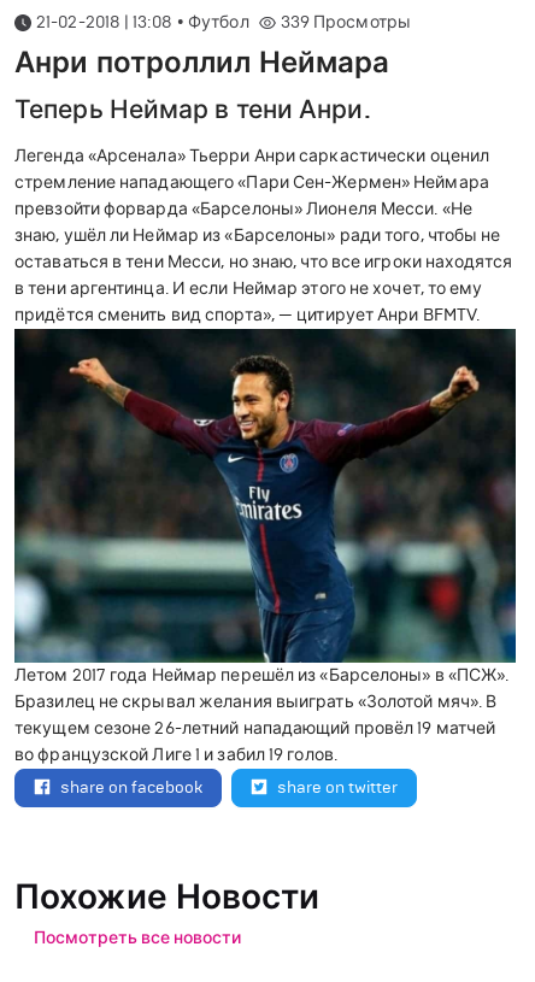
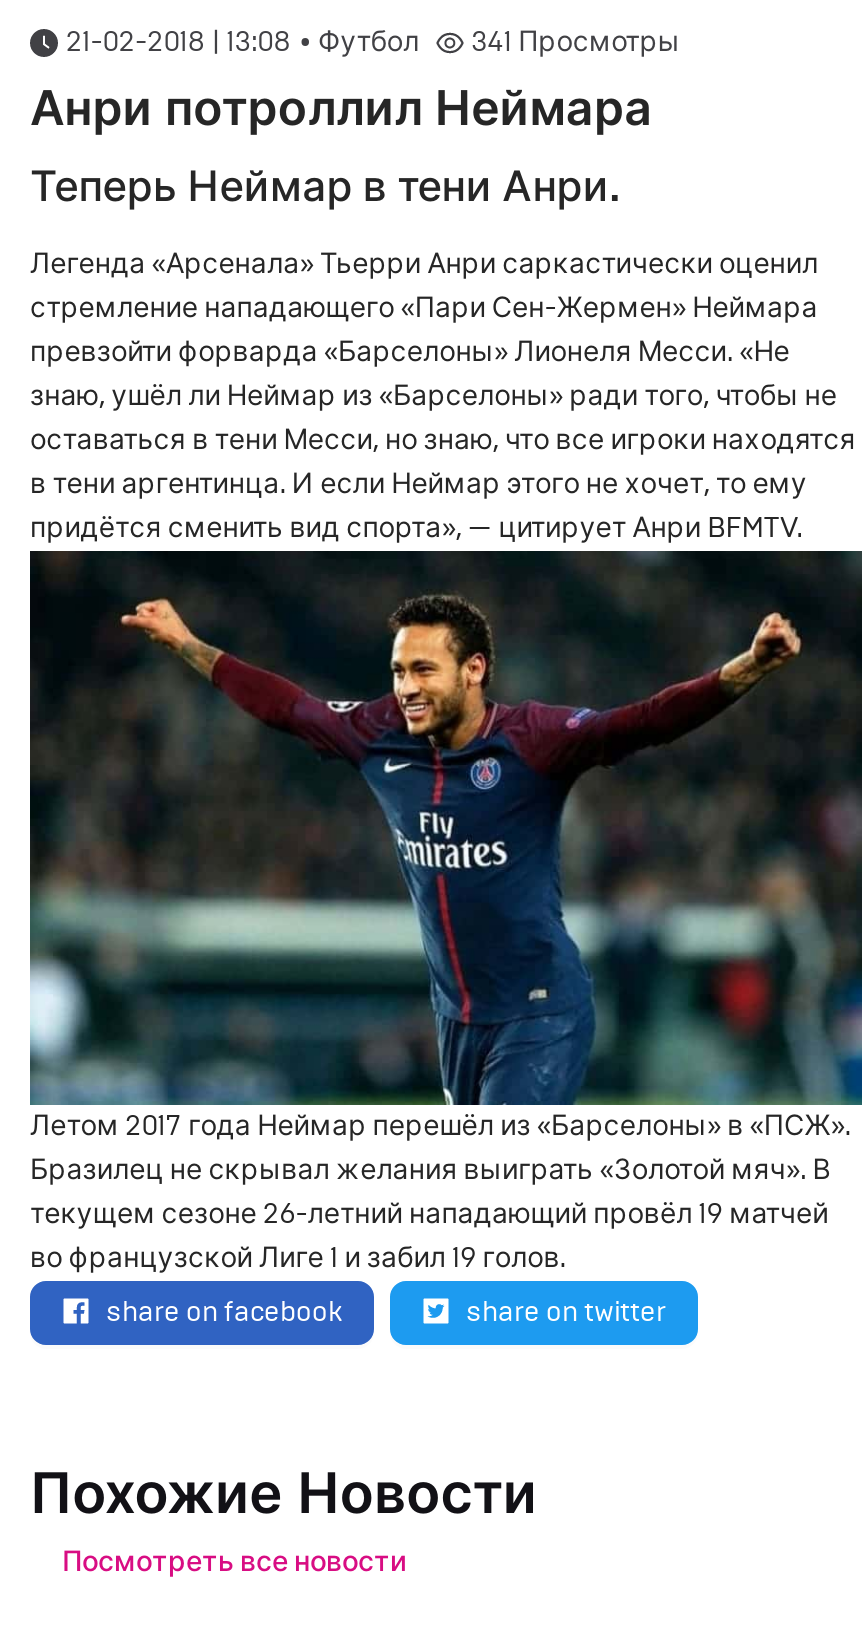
- 339 Просмотры
+ 341 Просмотры
